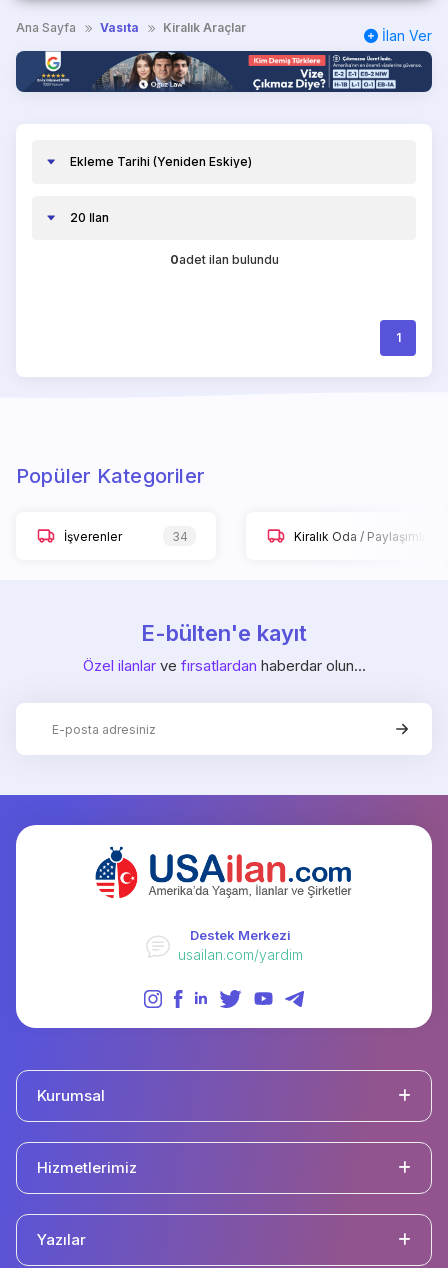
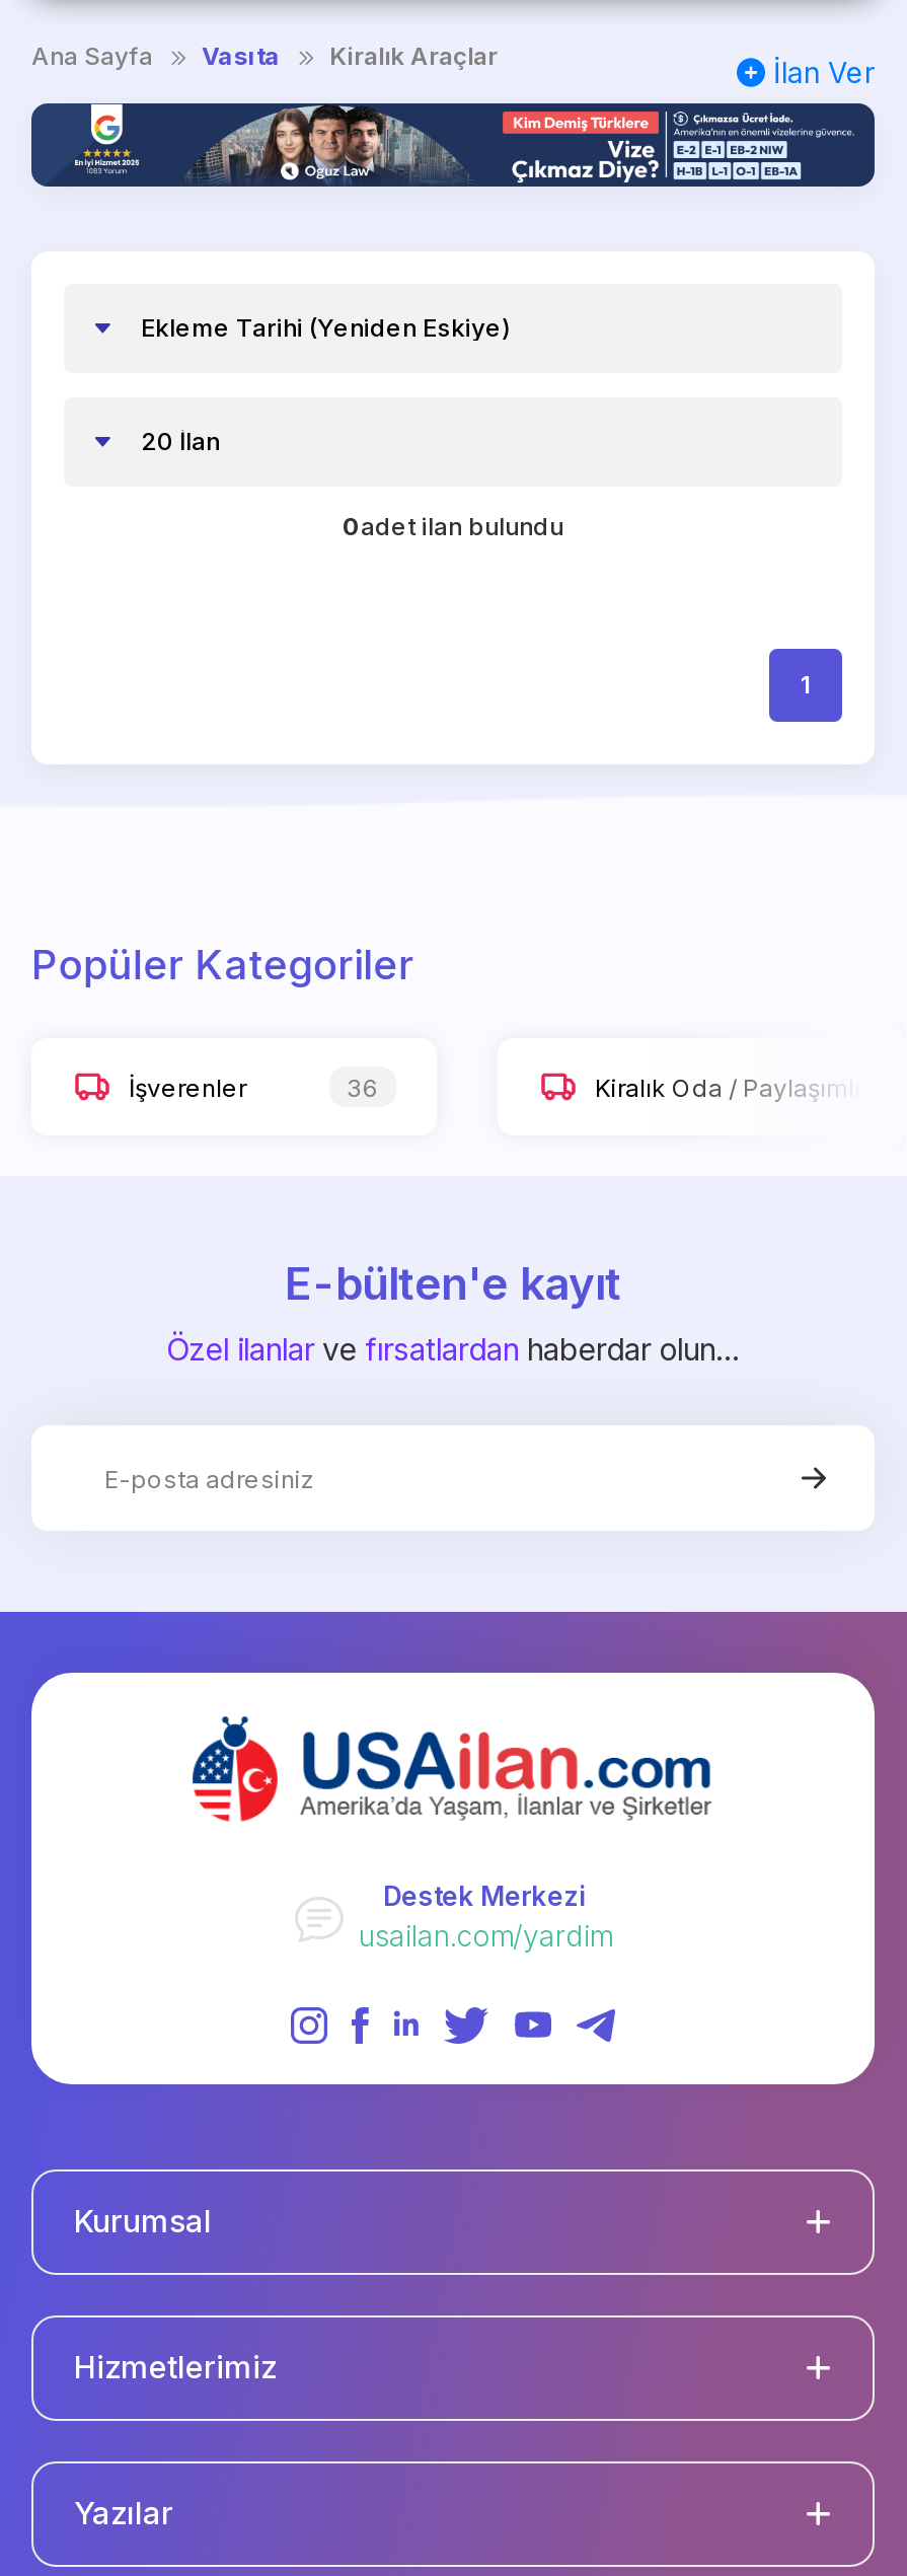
- 34
+ 36
